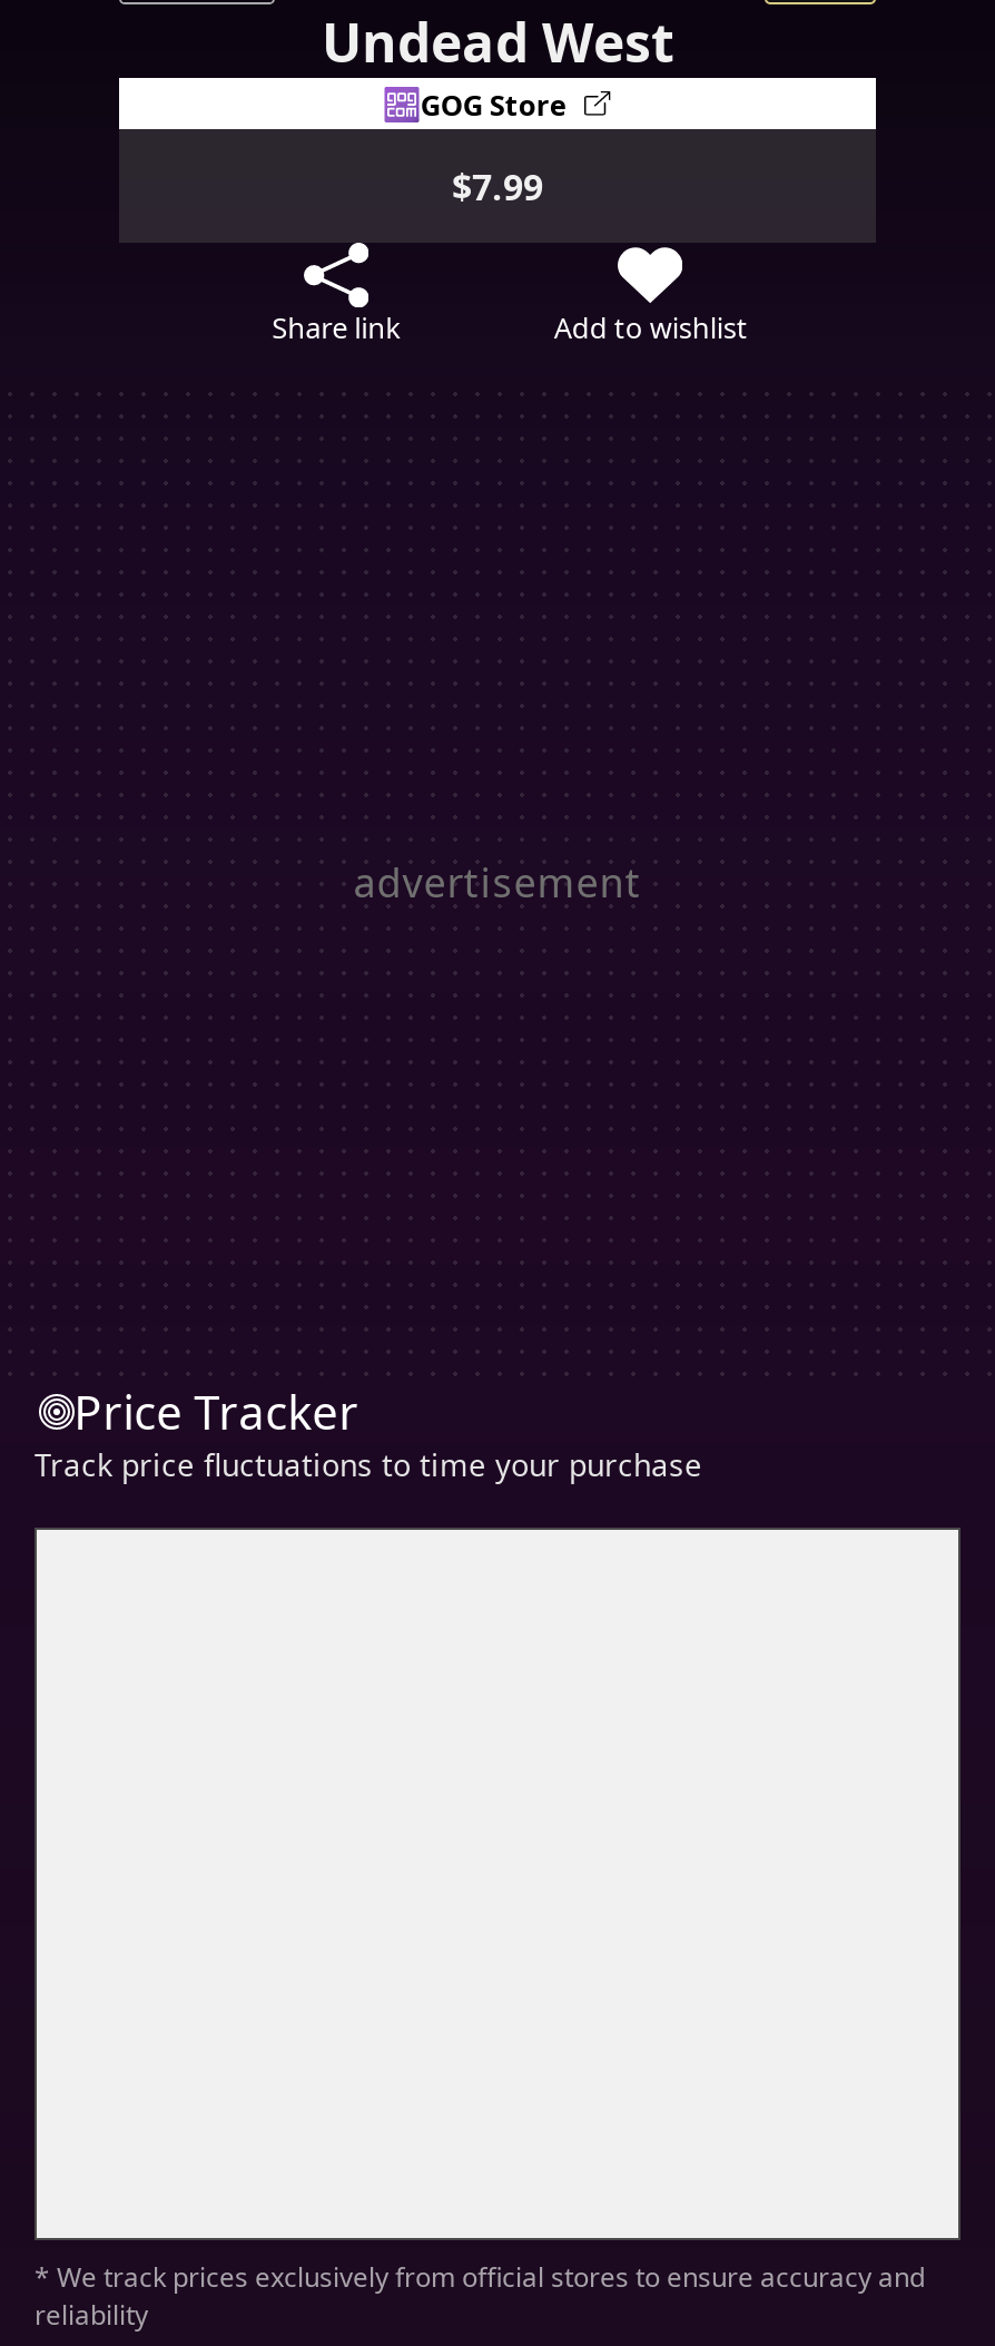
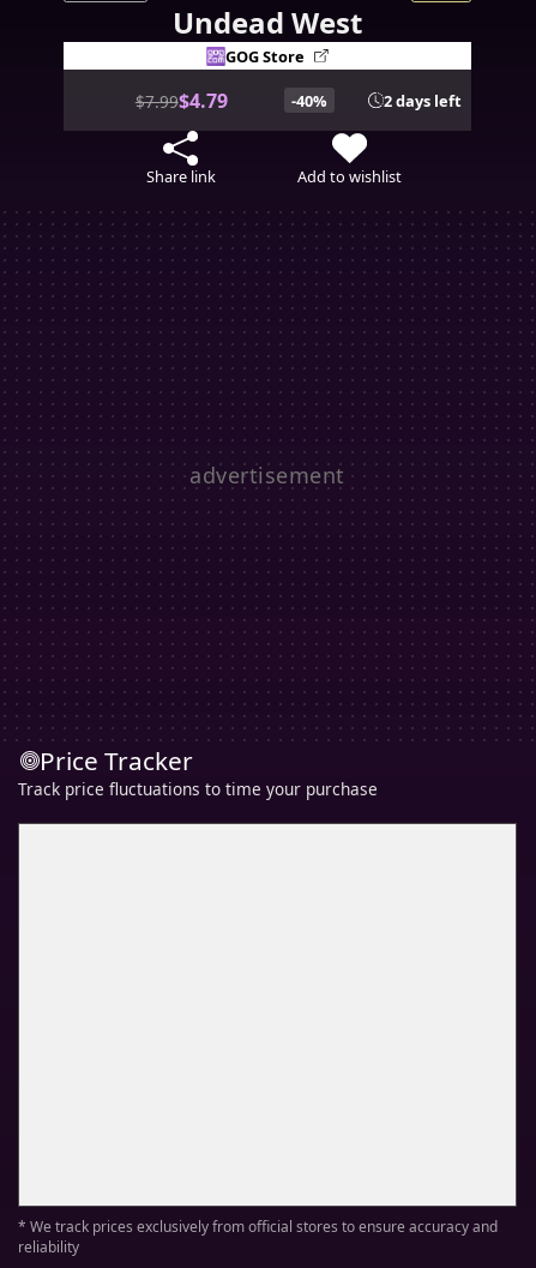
- $7.99
+ $7.99$4.79
+ -40%
+ 2 days left
